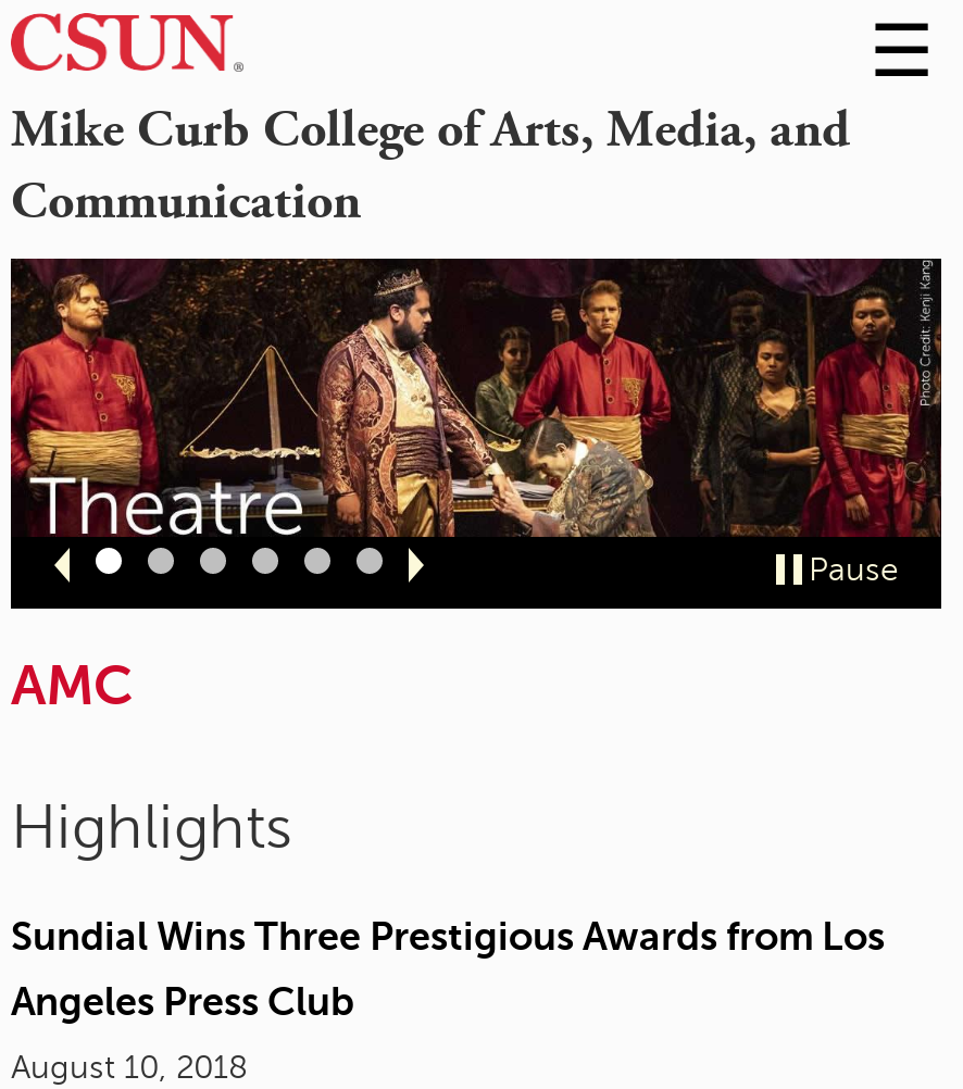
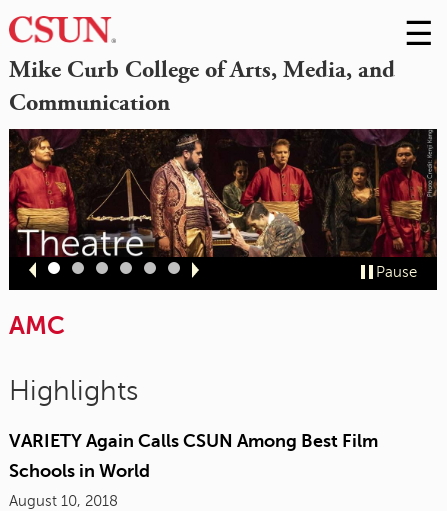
- Sundial Wins Three Prestigious Awards from Los
+ VARIETY Again Calls CSUN Among Best Film

- Angeles Press Club
+ Schools in World
